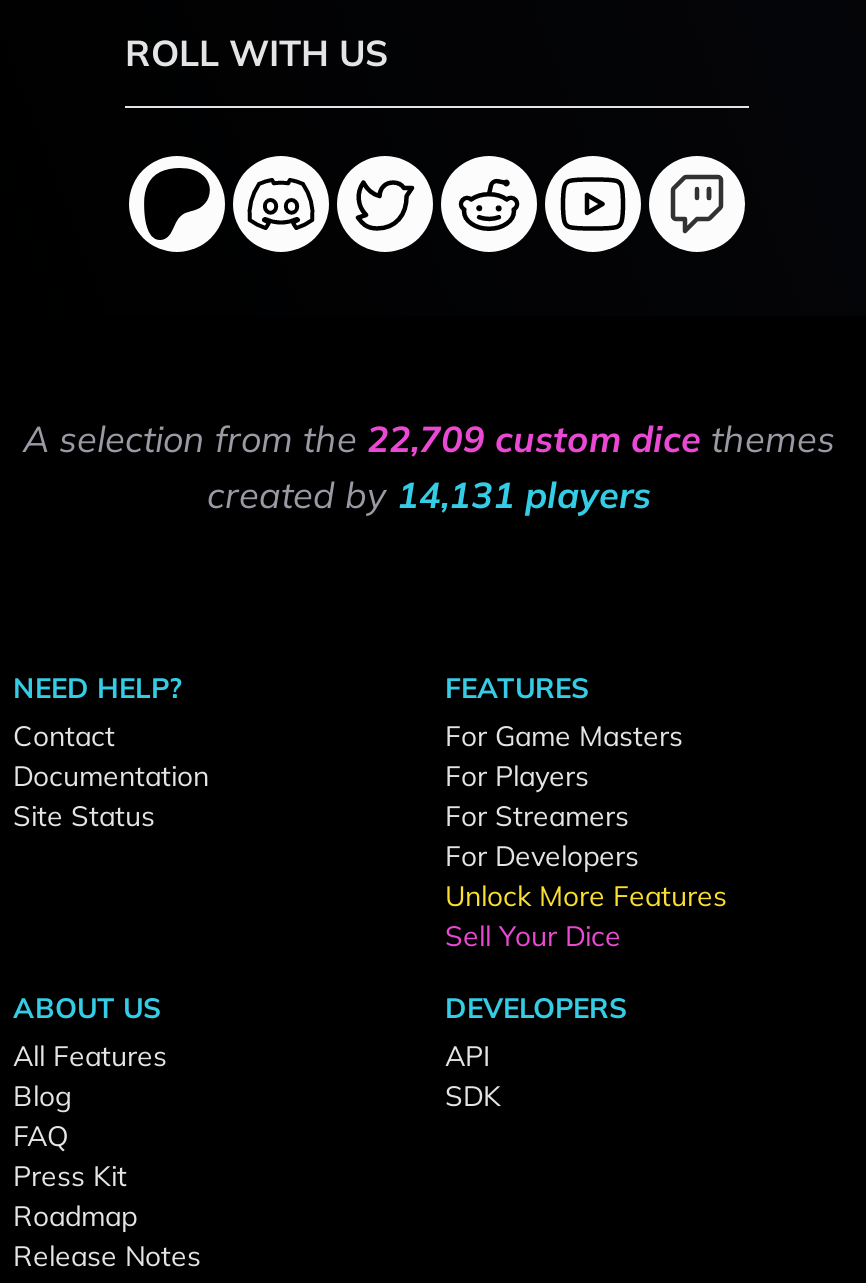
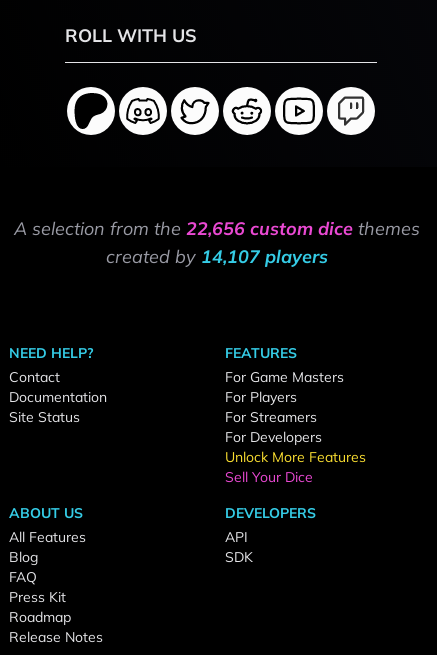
- A selection from the 22,709 custom dice themes
+ A selection from the 22,656 custom dice themes

- created by 14,131 players
+ created by 14,107 players
